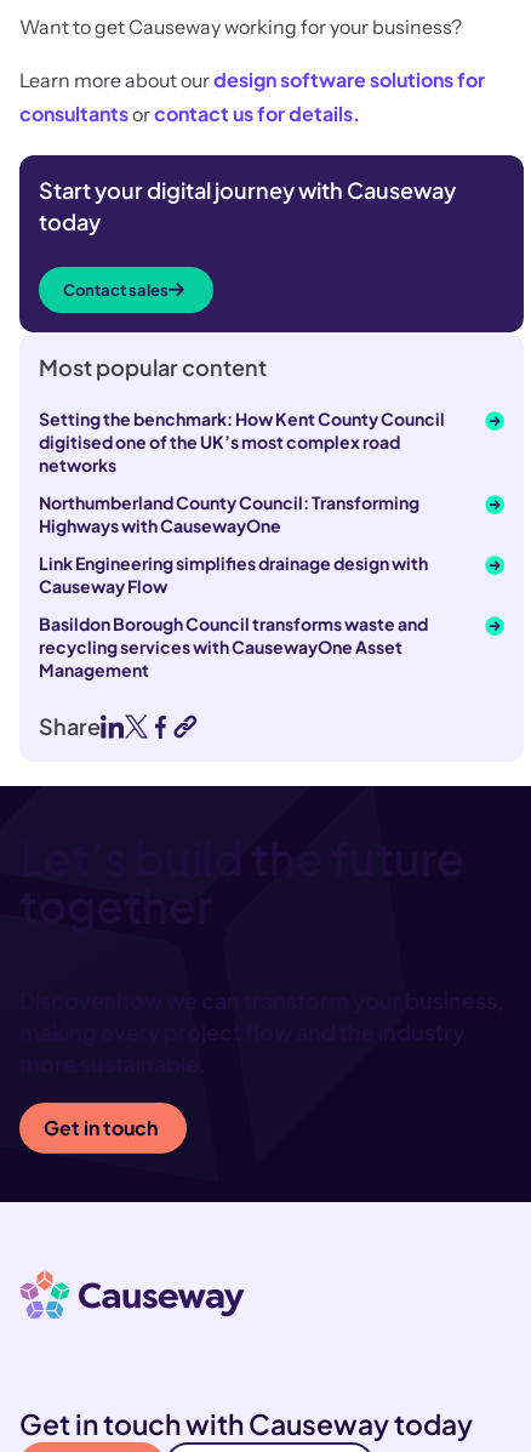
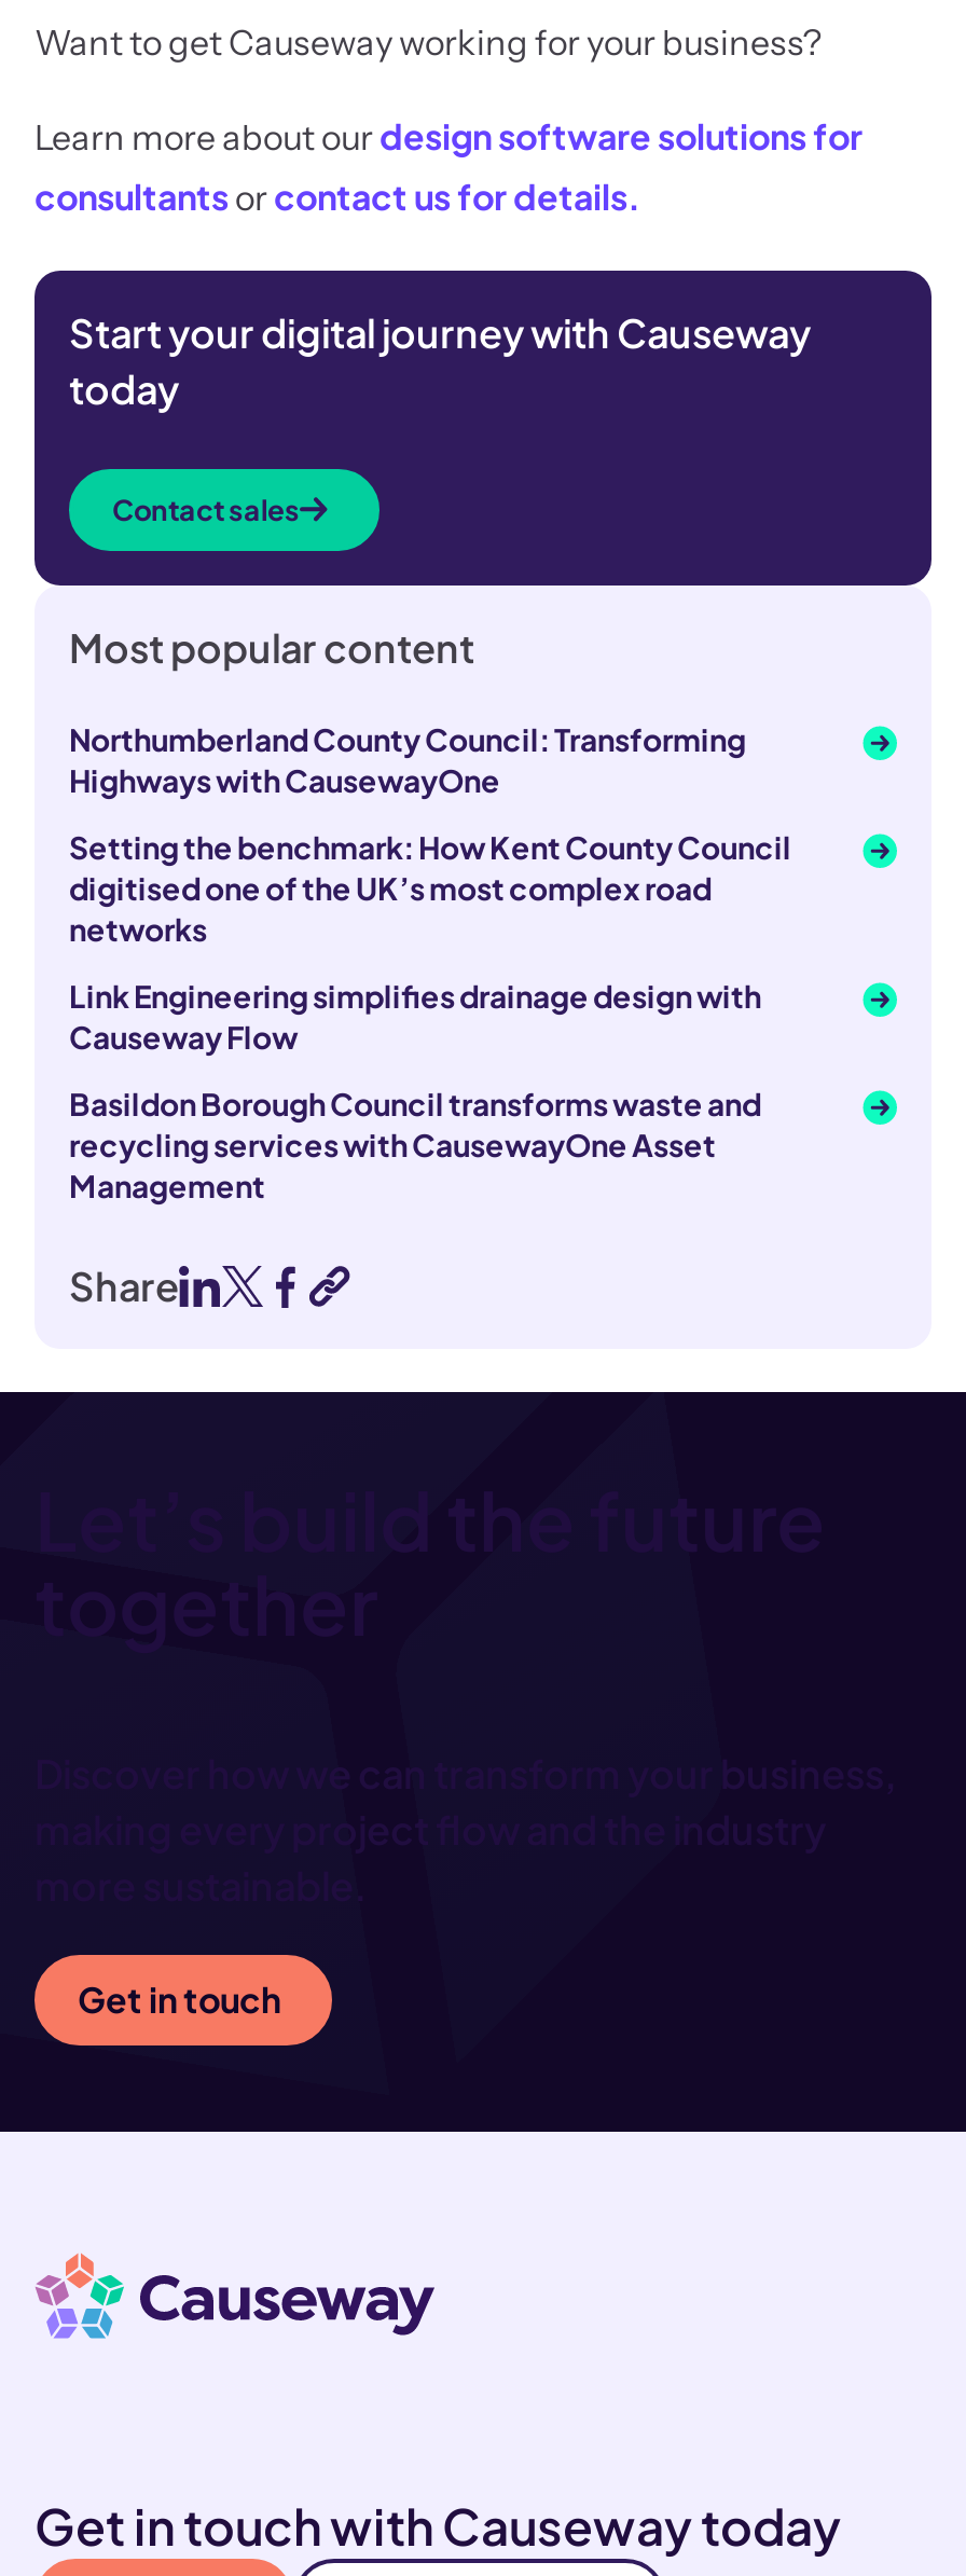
moved down: Setting the benchmark: How Kent County Council | digitised one of the UK’s most complex road | networks

moved up: Northumberland County Council: Transforming | Highways with CausewayOne
